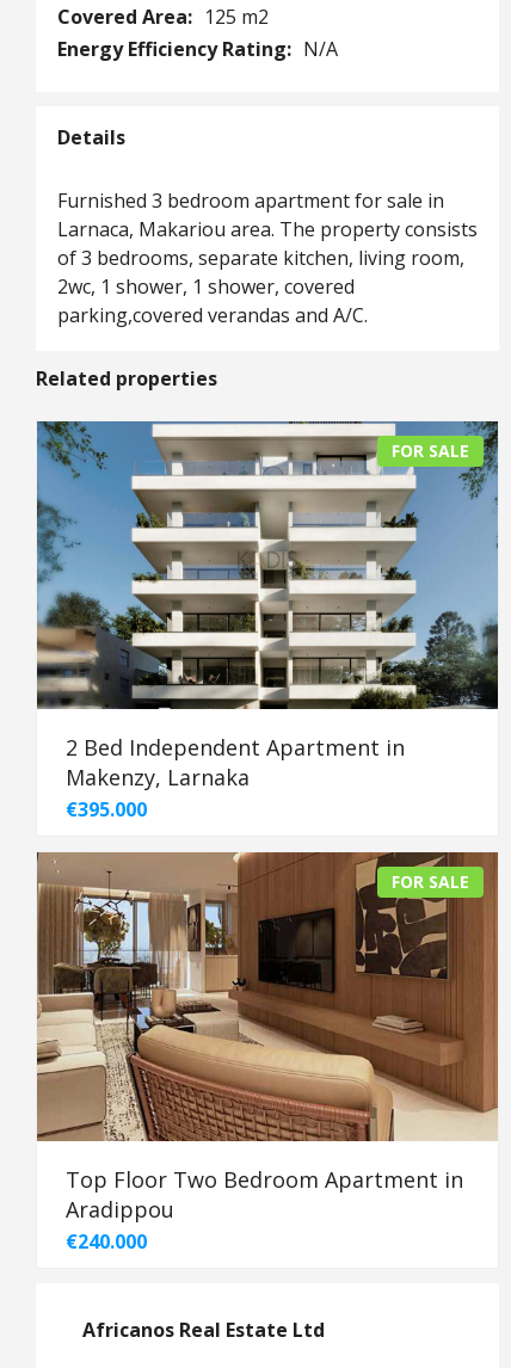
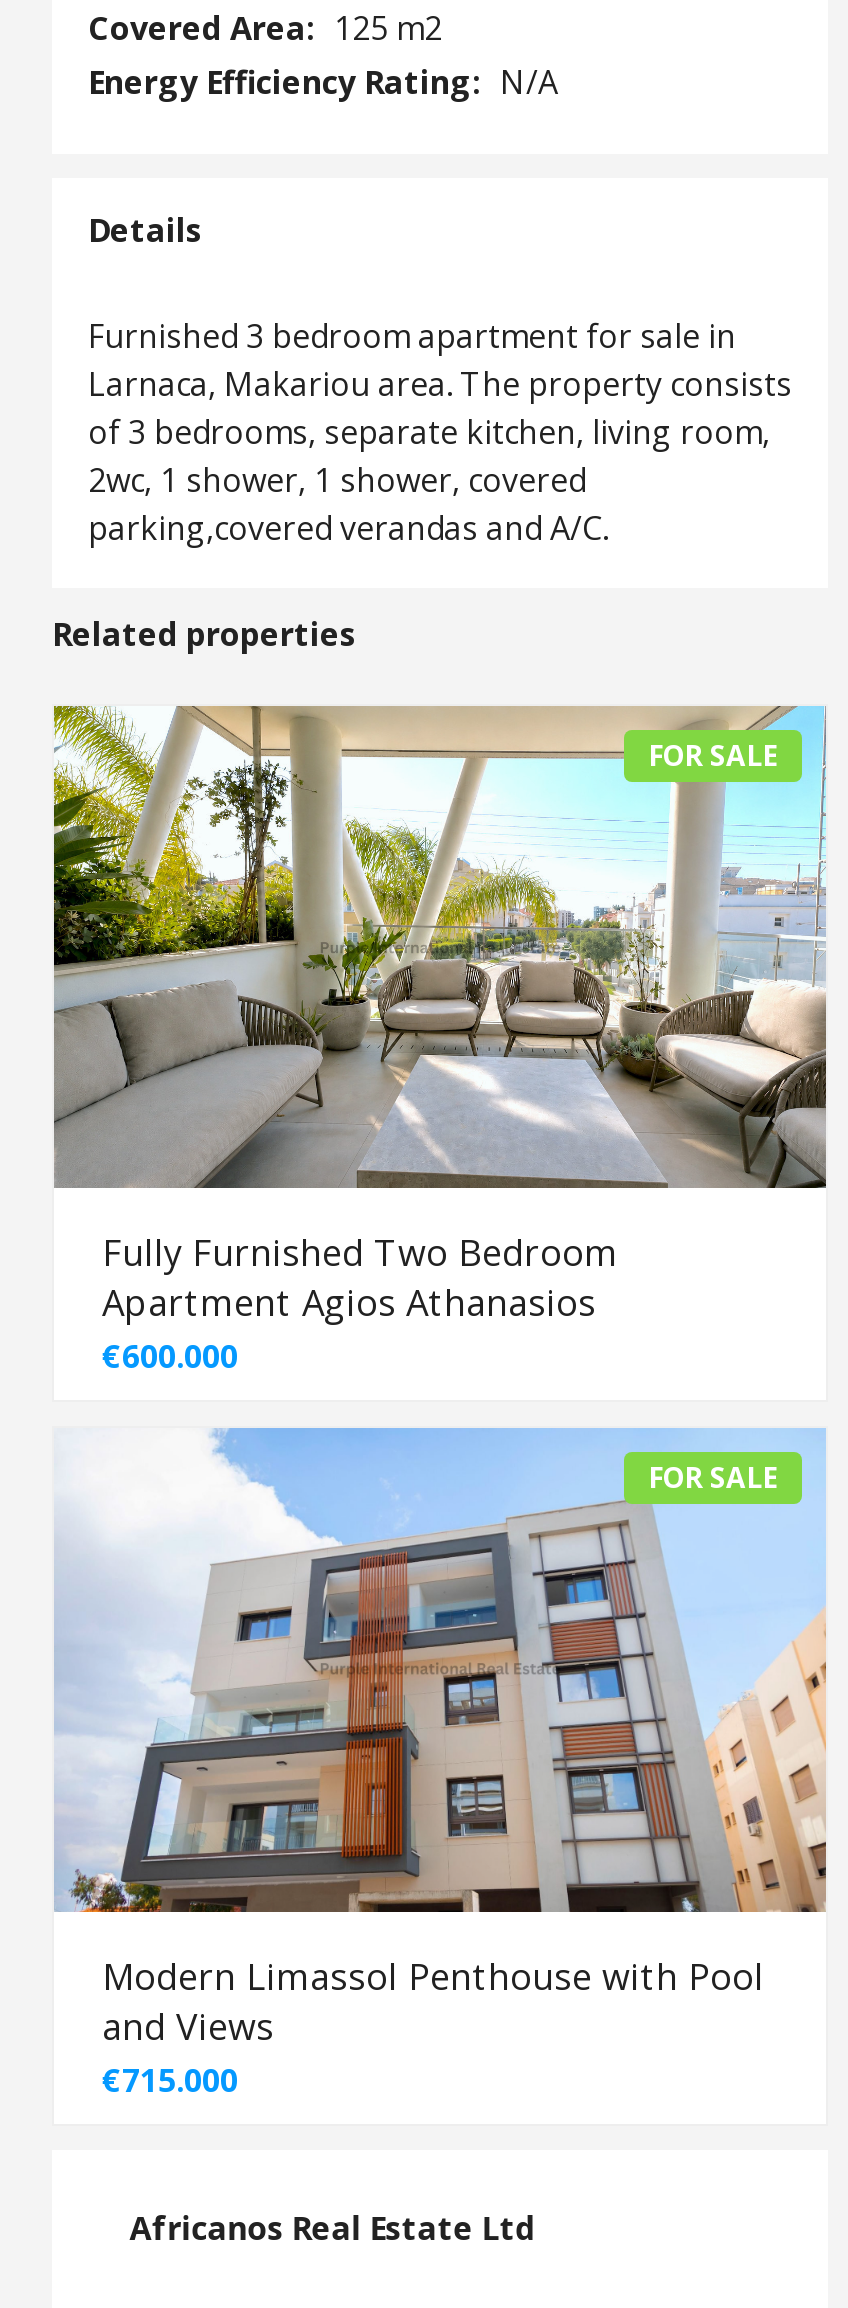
- [image]
- 2 Bed Independent Apartment in
- Makenzy, Larnaka
- €395.000
+ [image]
+ Fully Furnished Two Bedroom
+ Apartment Agios Athanasios
+ €600.000

- [image]
- Top Floor Two Bedroom Apartment in
- Aradippou
- €240.000
+ [image]
+ Modern Limassol Penthouse with Pool
+ and Views
+ €715.000
